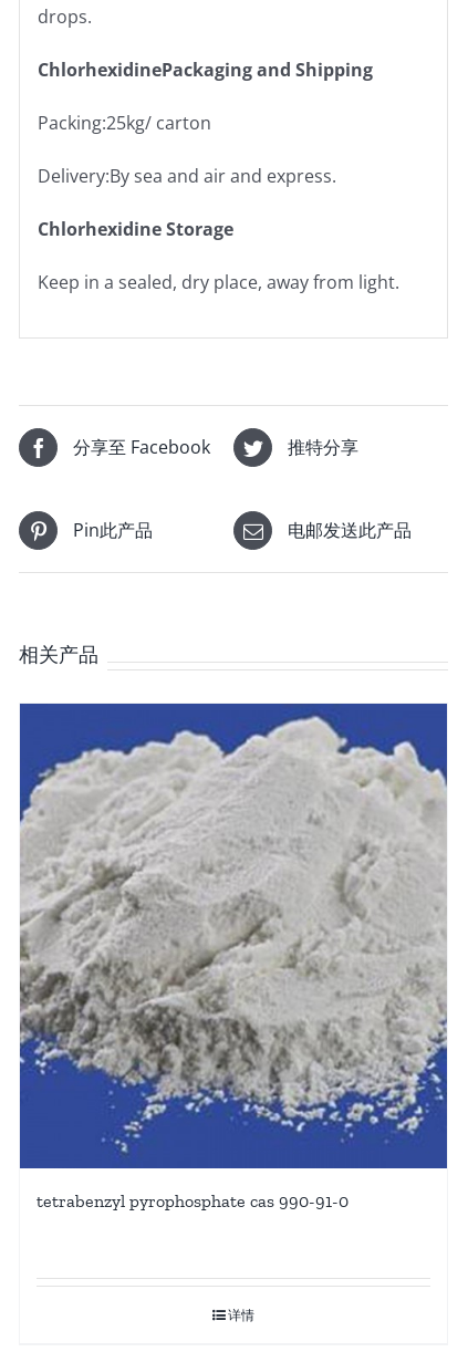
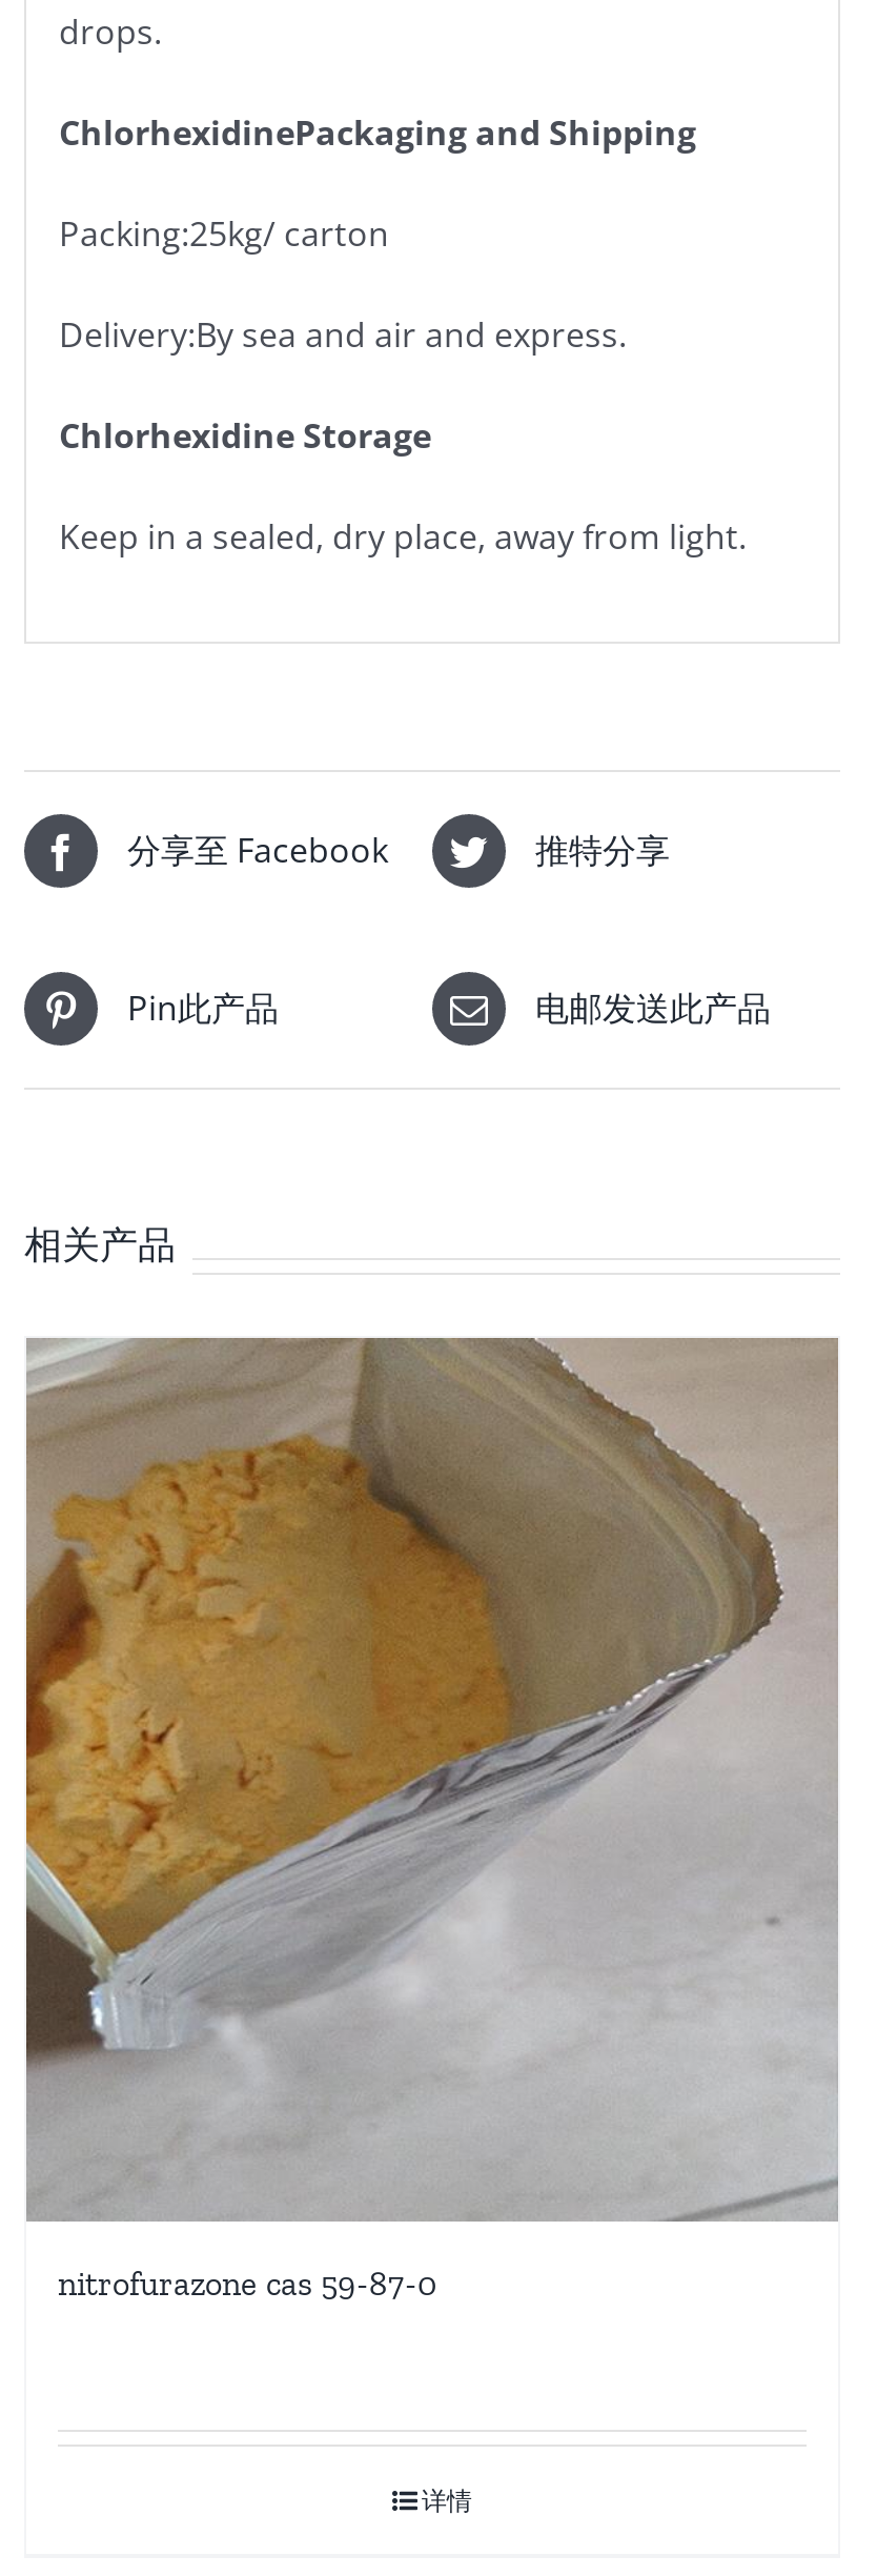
- [image]
- tetrabenzyl pyrophosphate cas 990-91-0
+ [image]
+ nitrofurazone cas 59-87-0
